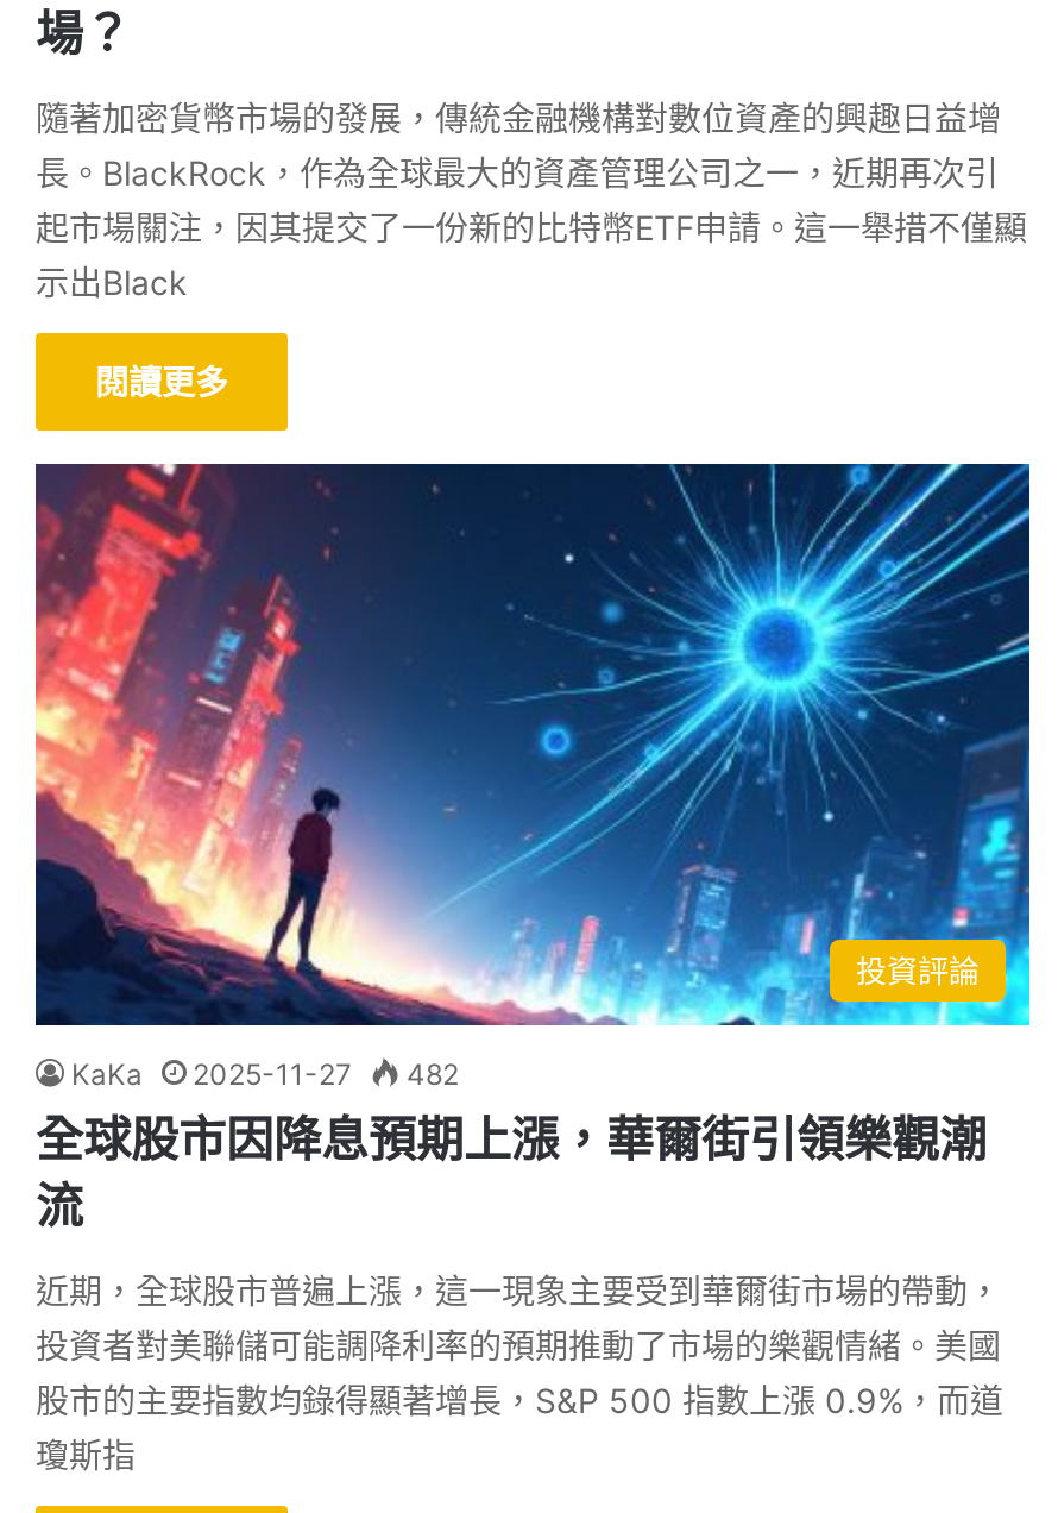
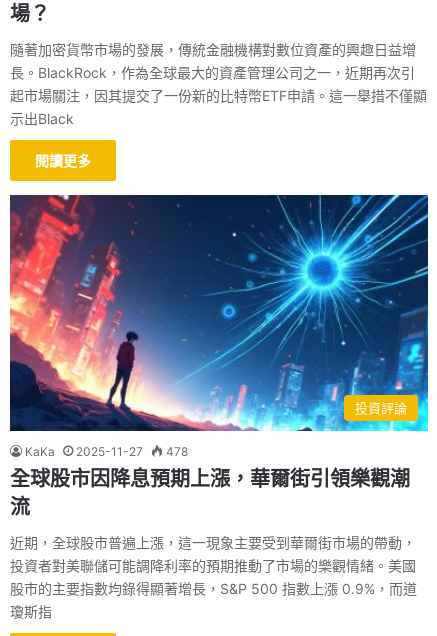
- KaKa 2025-11-27 482
+ KaKa 2025-11-27 478
